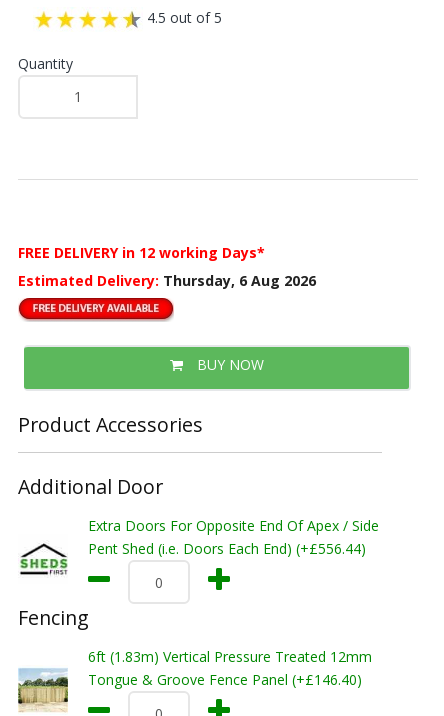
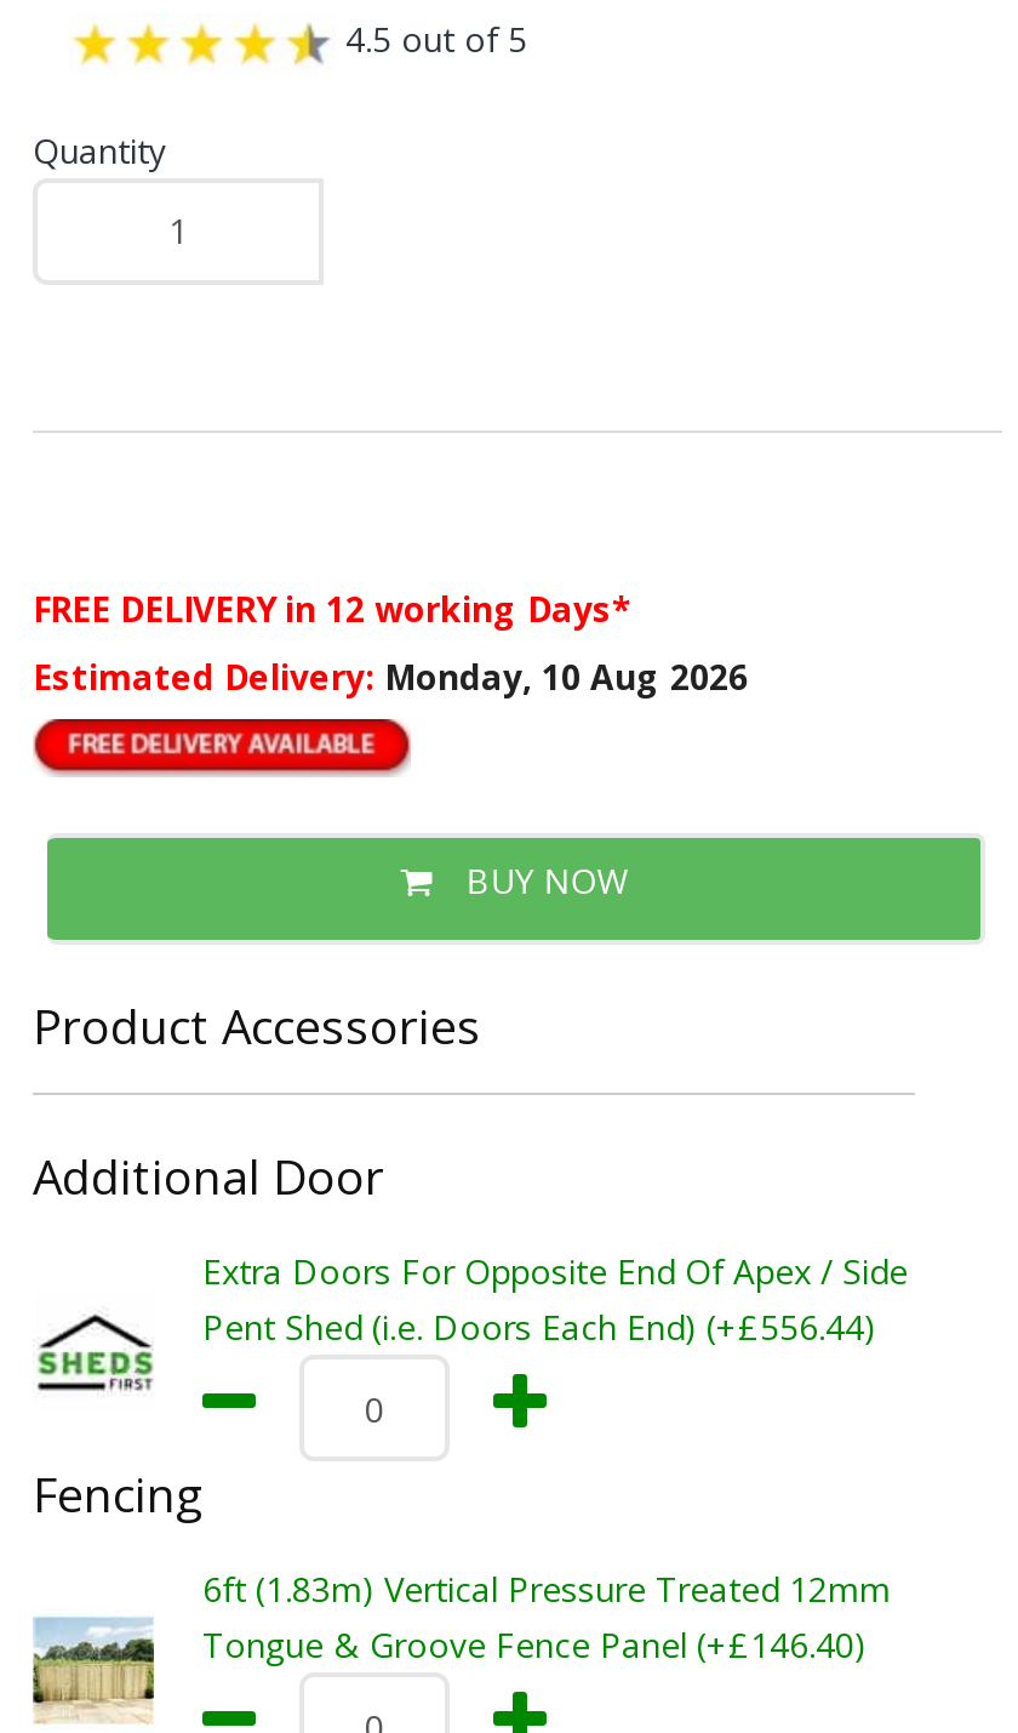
- Estimated Delivery: Thursday, 6 Aug 2026
+ Estimated Delivery: Monday, 10 Aug 2026
